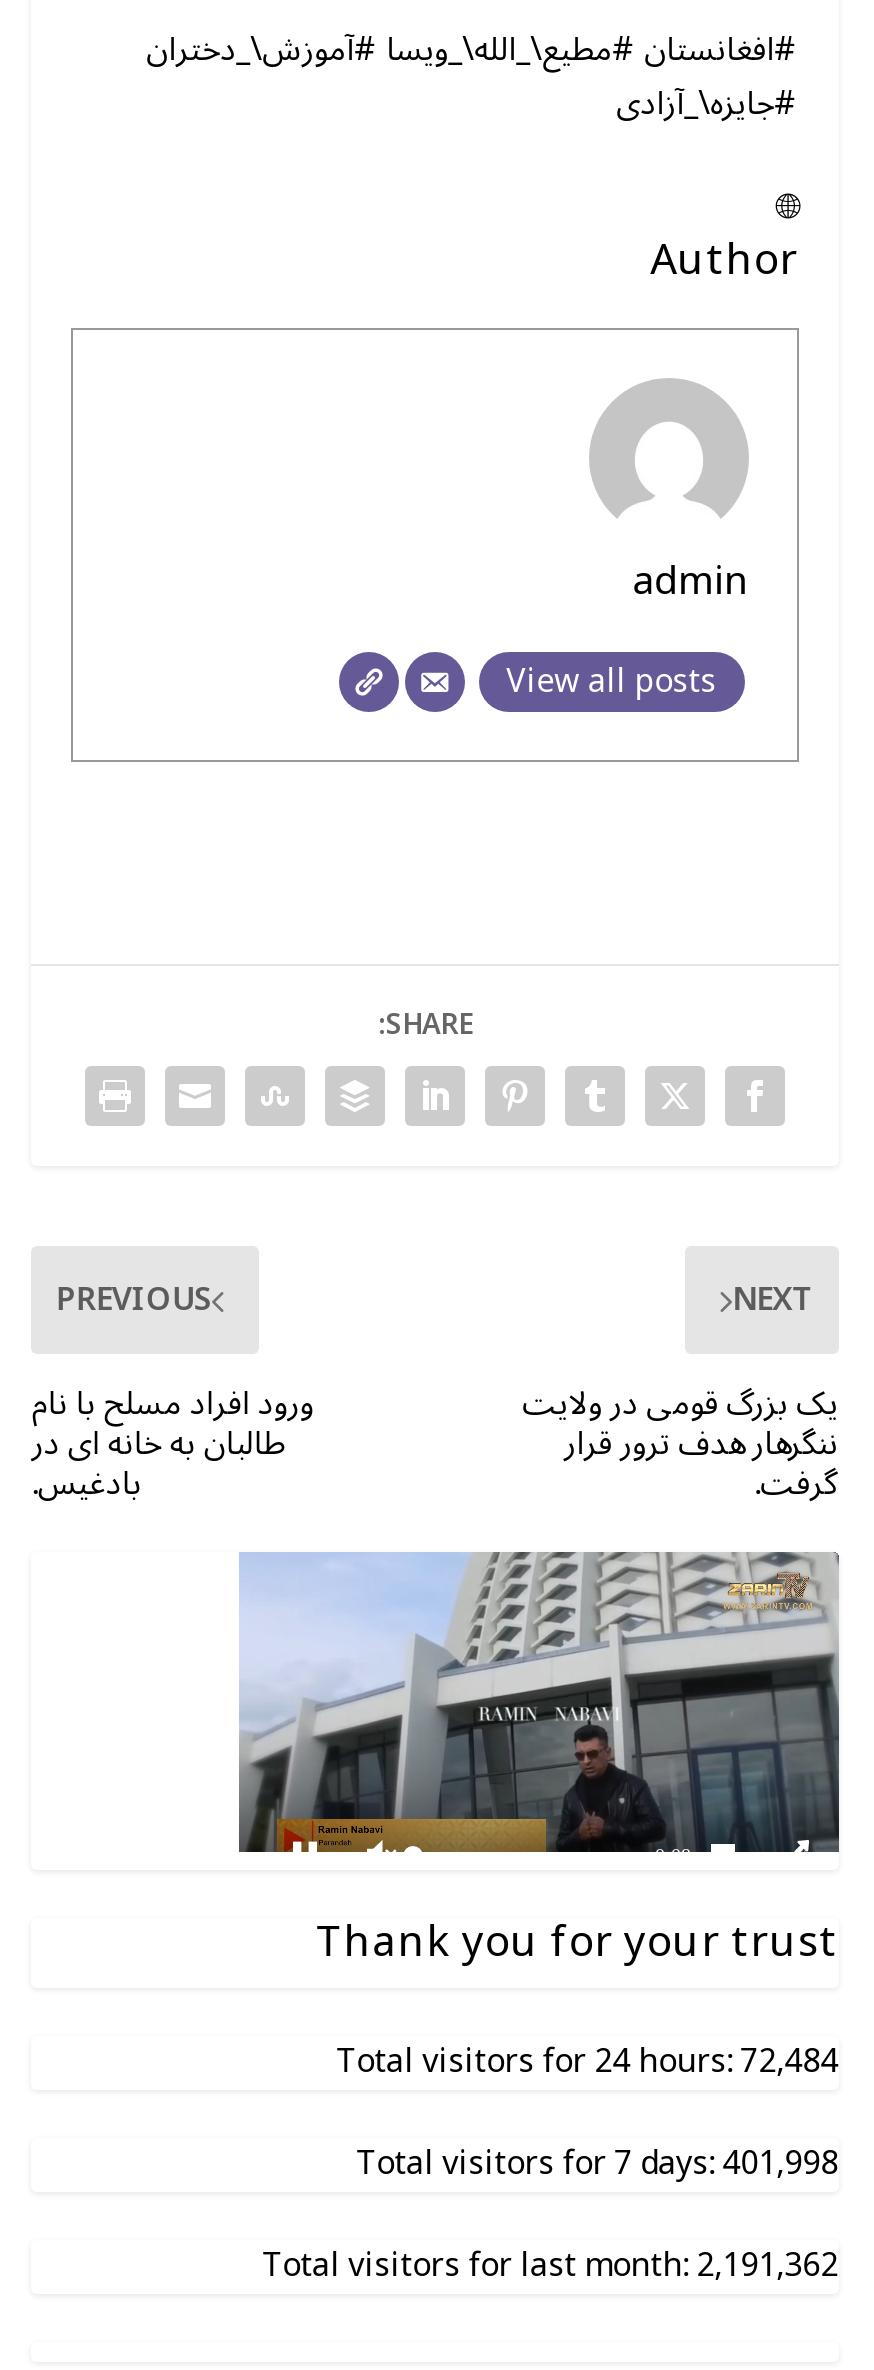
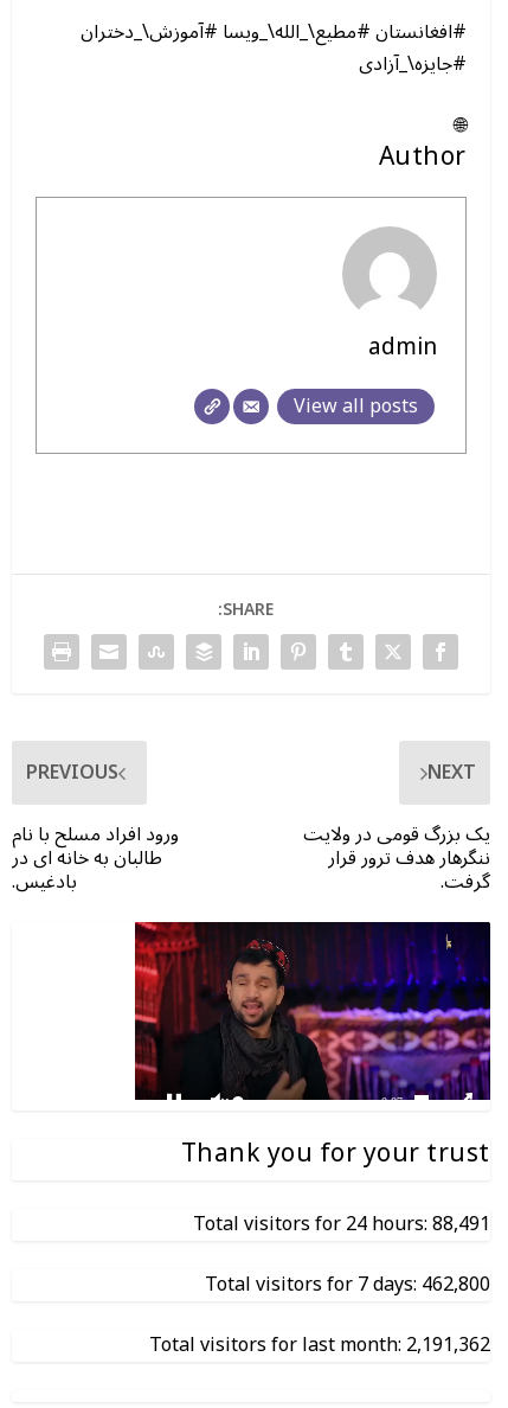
- [image]
+ [image]

- Total visitors for 24 hours: 72,484
+ Total visitors for 24 hours: 88,491

- Total visitors for 7 days: 401,998
+ Total visitors for 7 days: 462,800
